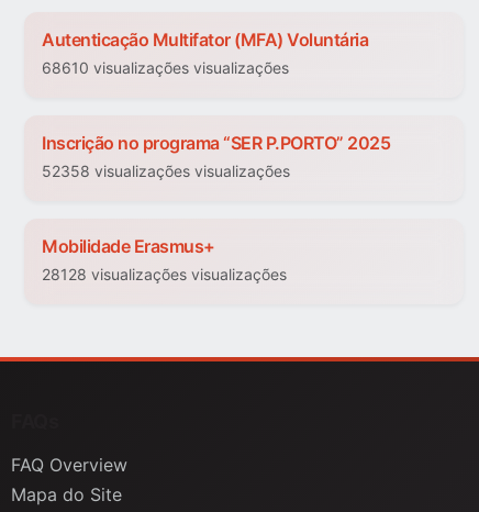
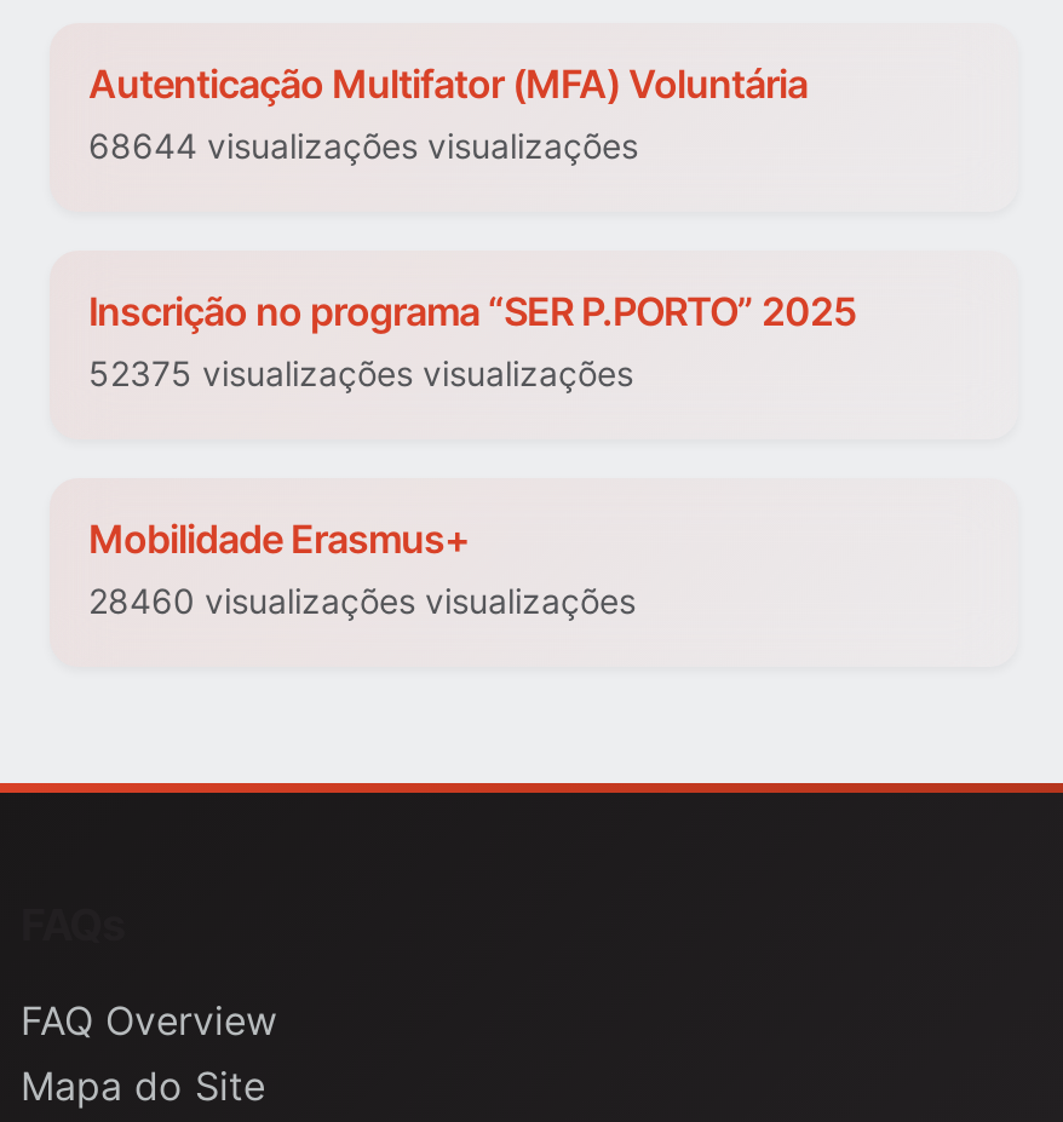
- 68610 visualizações visualizações
+ 68644 visualizações visualizações

- 52358 visualizações visualizações
+ 52375 visualizações visualizações

- 28128 visualizações visualizações
+ 28460 visualizações visualizações
